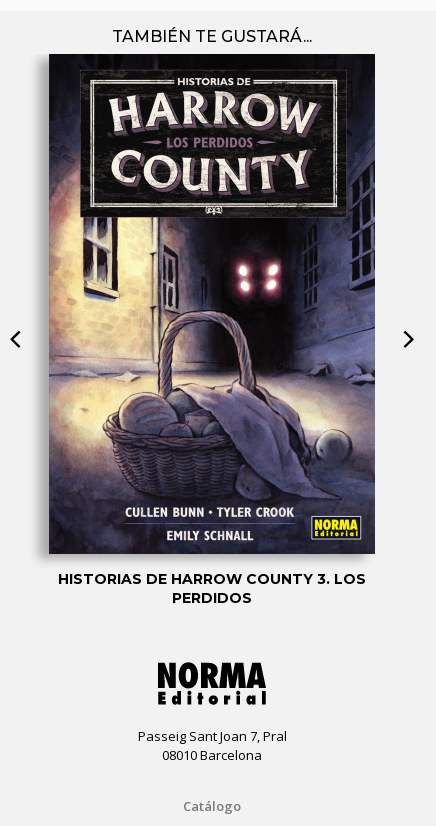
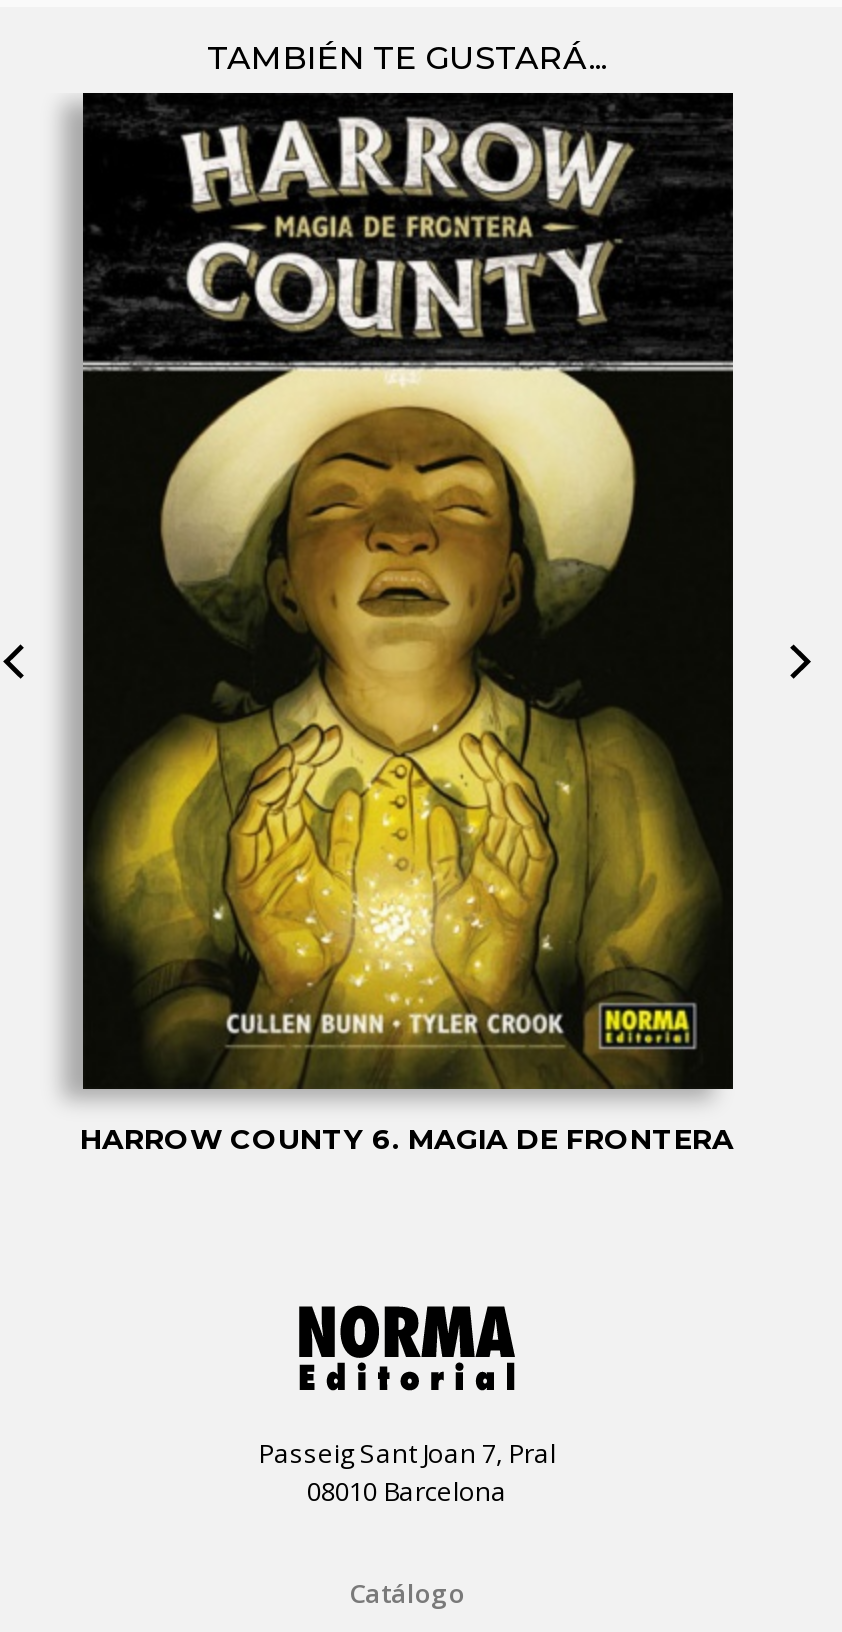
- [image]
- HISTORIAS DE HARROW COUNTY 3. LOS
- PERDIDOS
+ [image]
+ HARROW COUNTY 6. MAGIA DE FRONTERA
